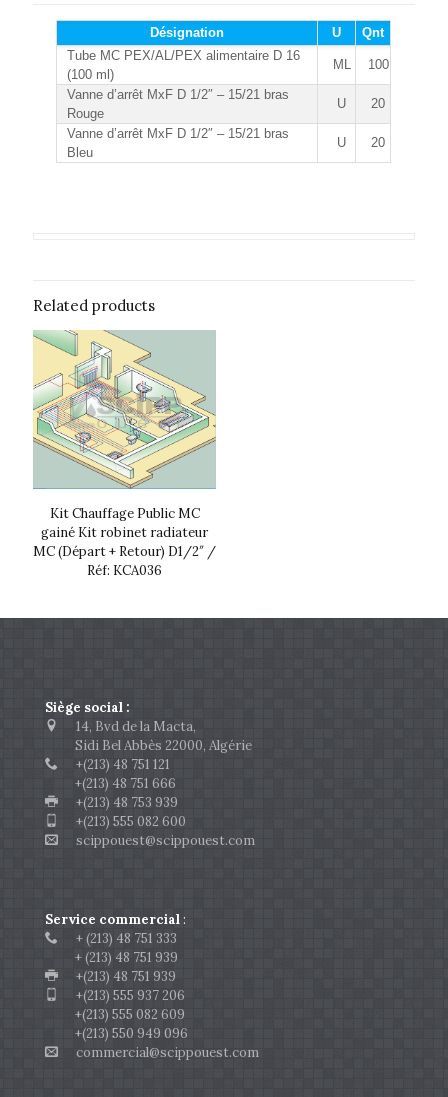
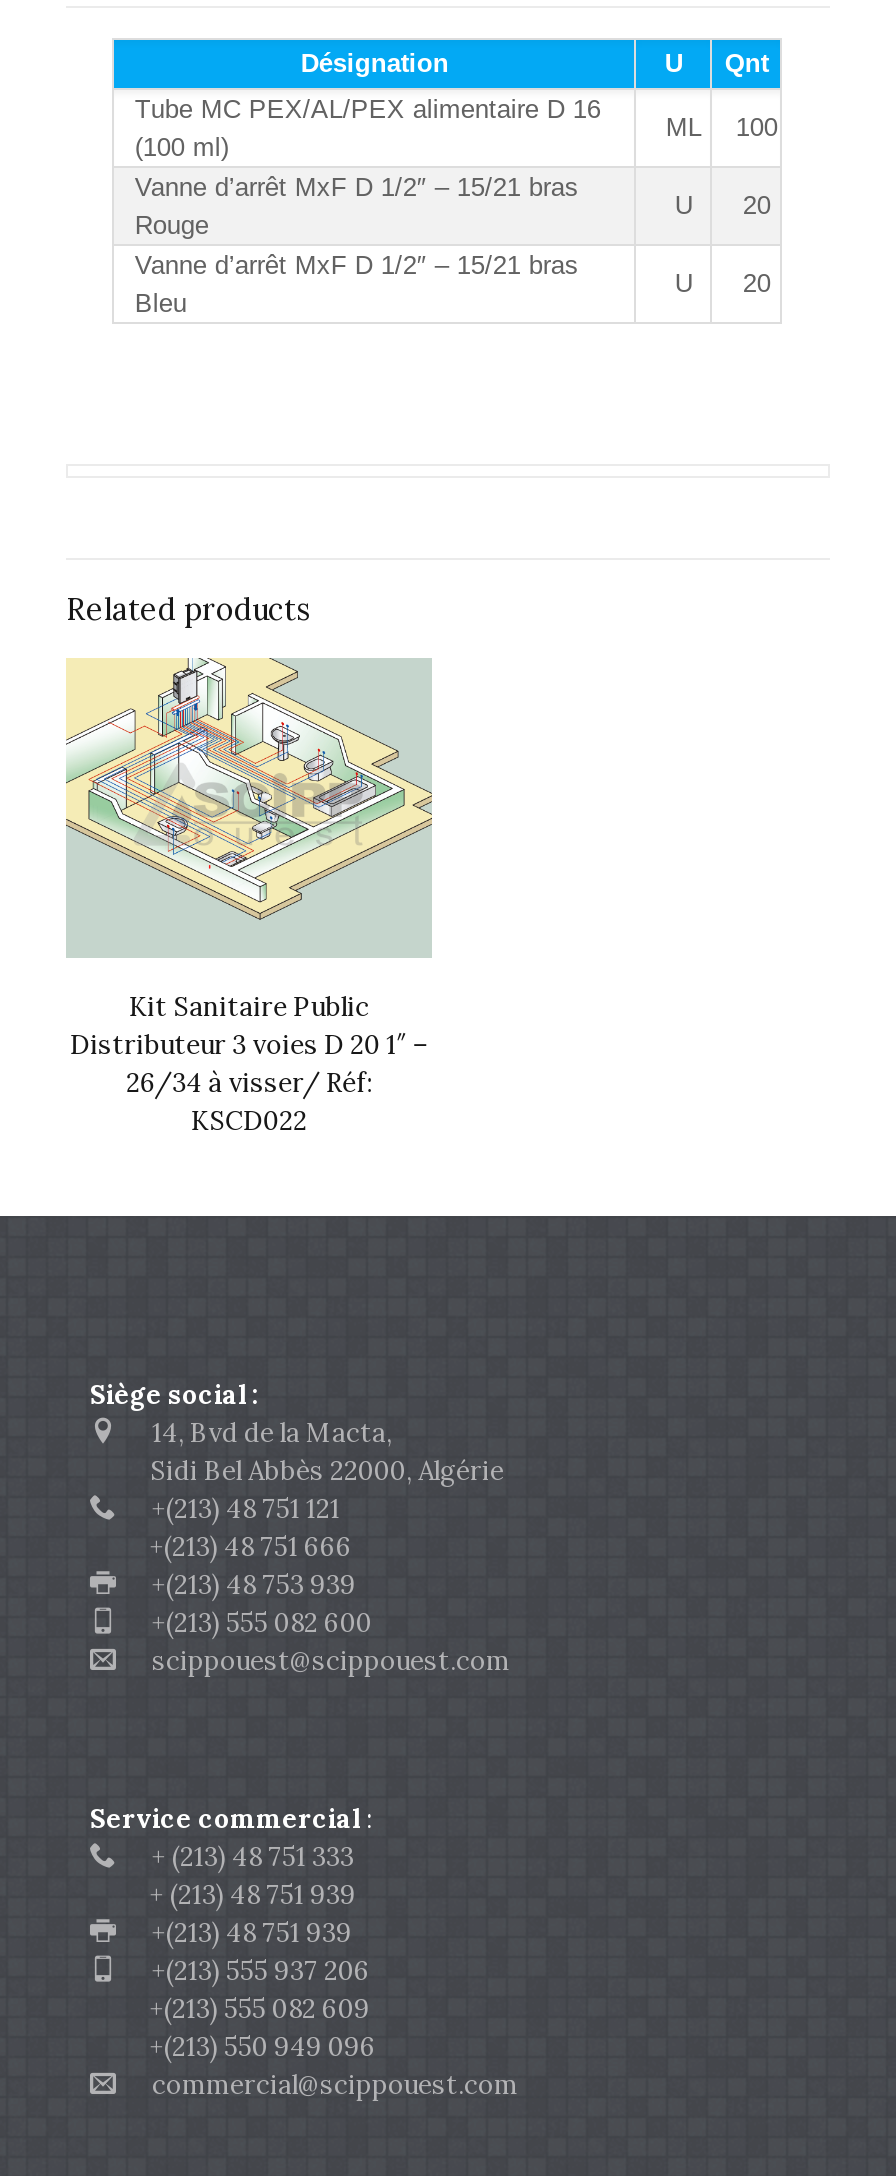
- [image]
- Kit Chauffage Public MC
- gainé Kit robinet radiateur
- MC (Départ + Retour) D1/2″ /
- Réf: KCA036
+ [image]
+ Kit Sanitaire Public
+ Distributeur 3 voies D 20 1″ –
+ 26/34 à visser/ Réf:
+ KSCD022
